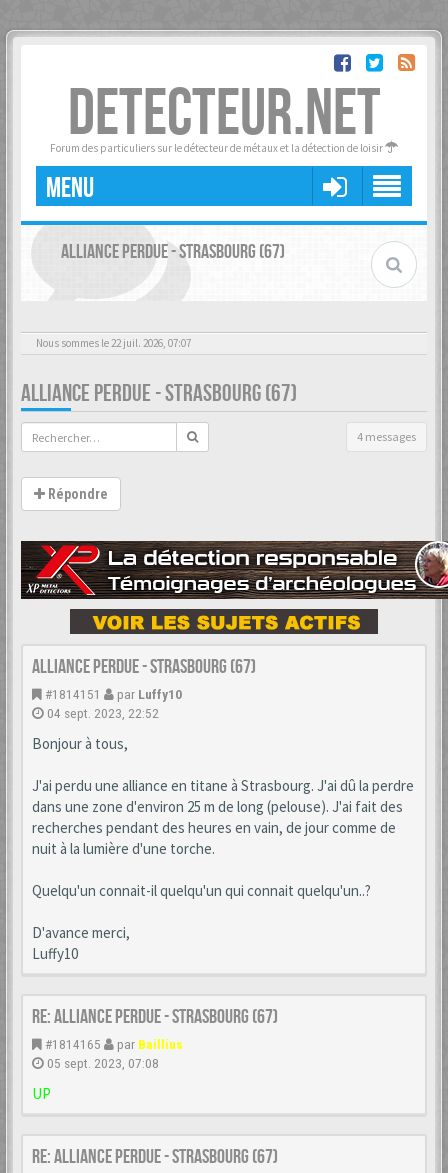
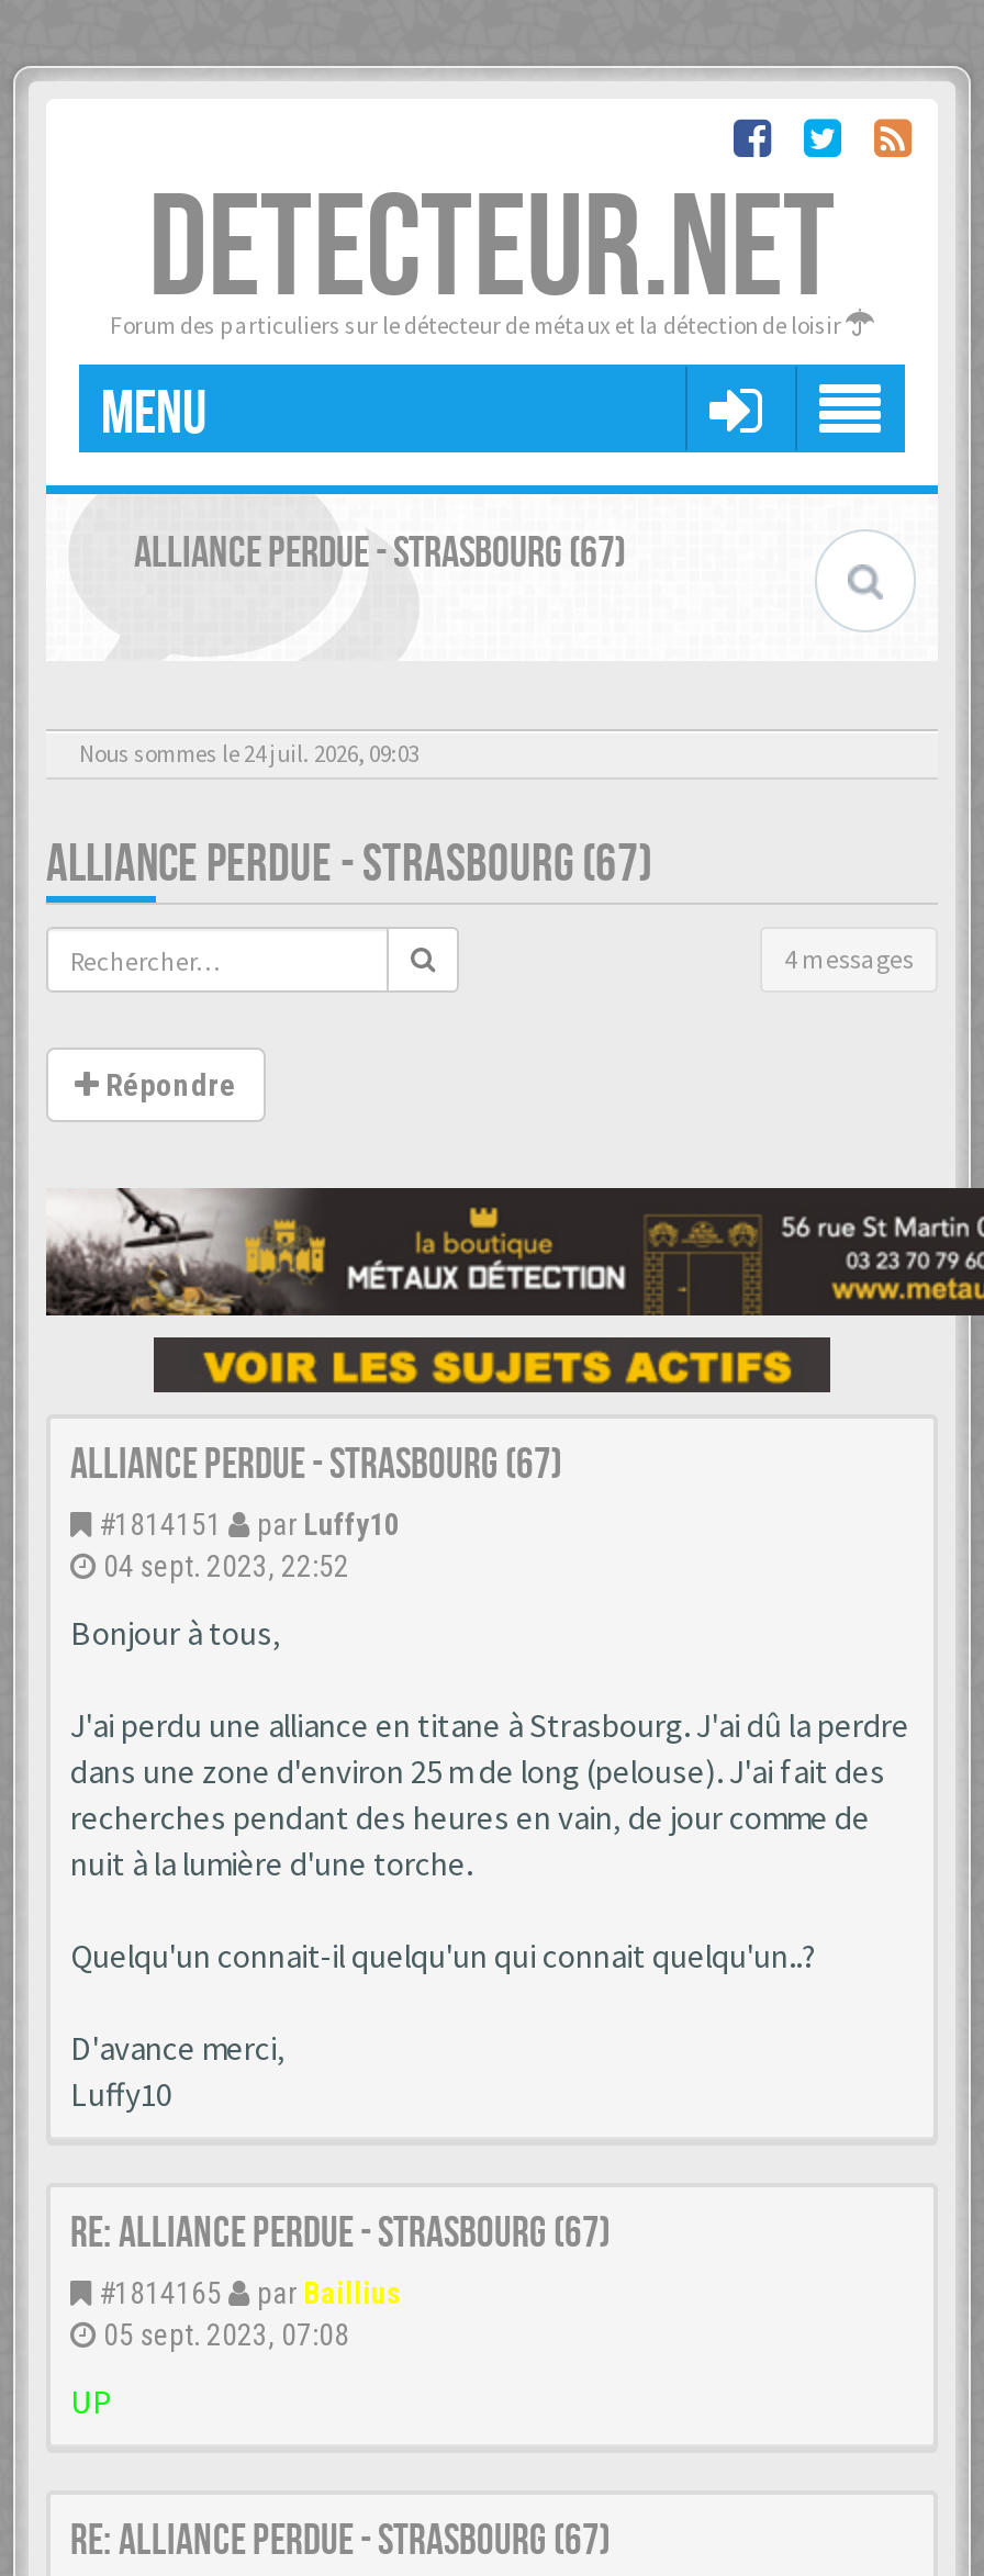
- Nous sommes le 22 juil. 2026, 07:07
+ Nous sommes le 24 juil. 2026, 09:03

- [image]
+ [image]
